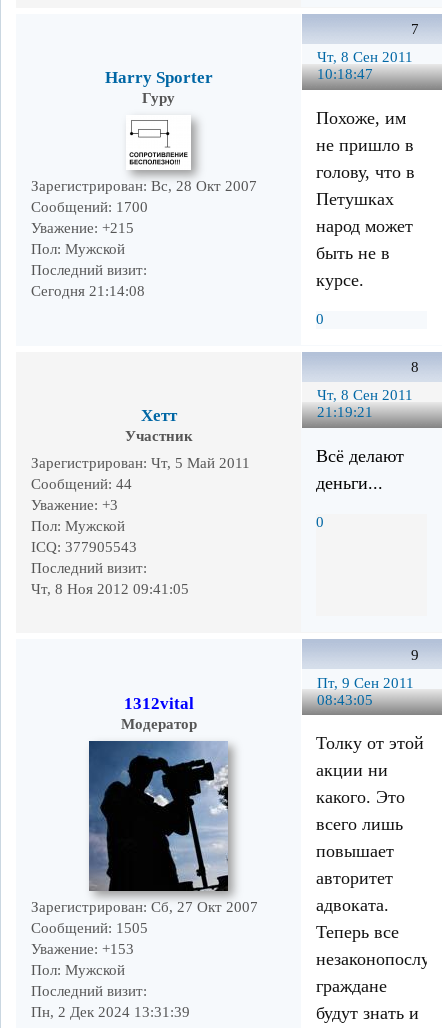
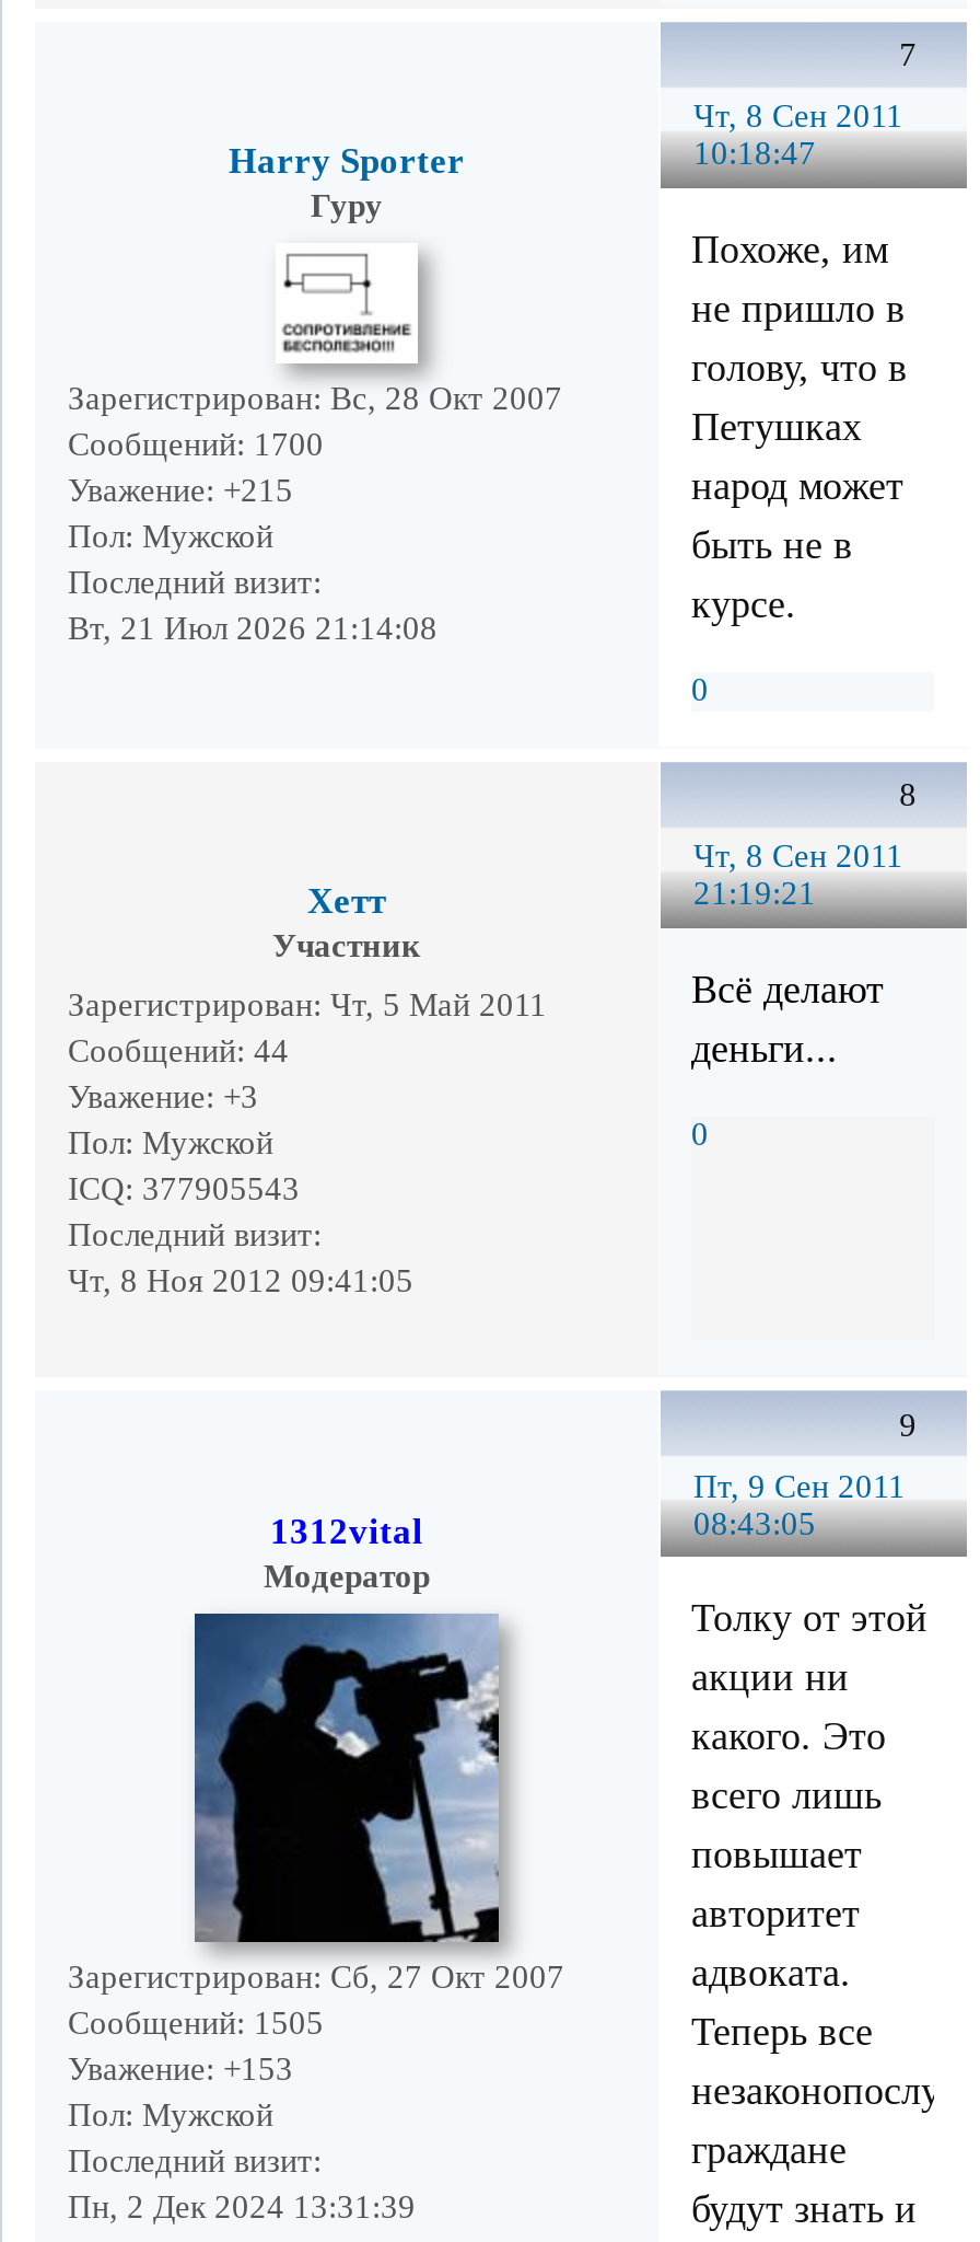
- Сегодня 21:14:08
+ Вт, 21 Июл 2026 21:14:08
